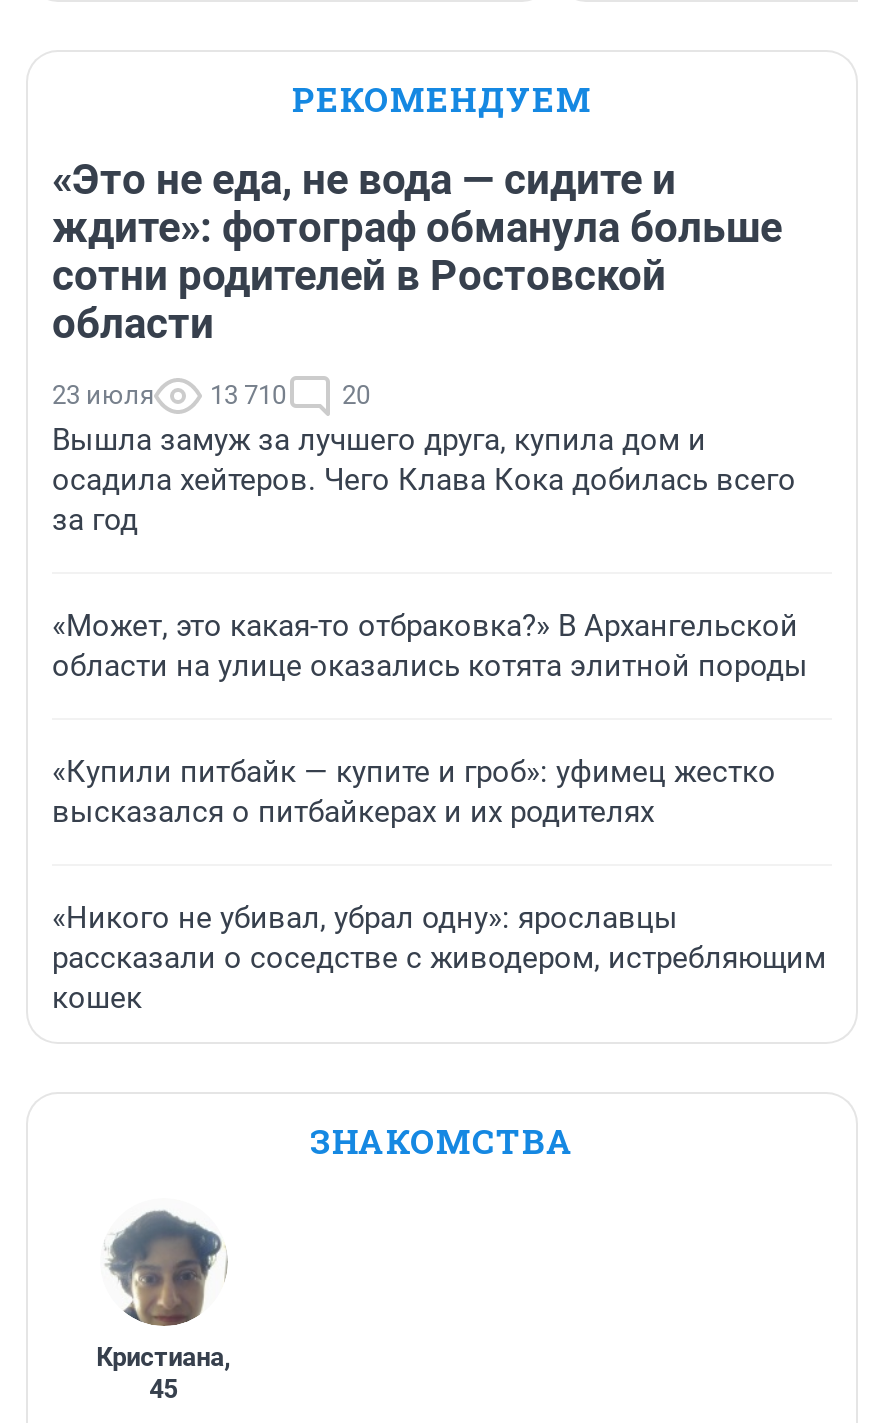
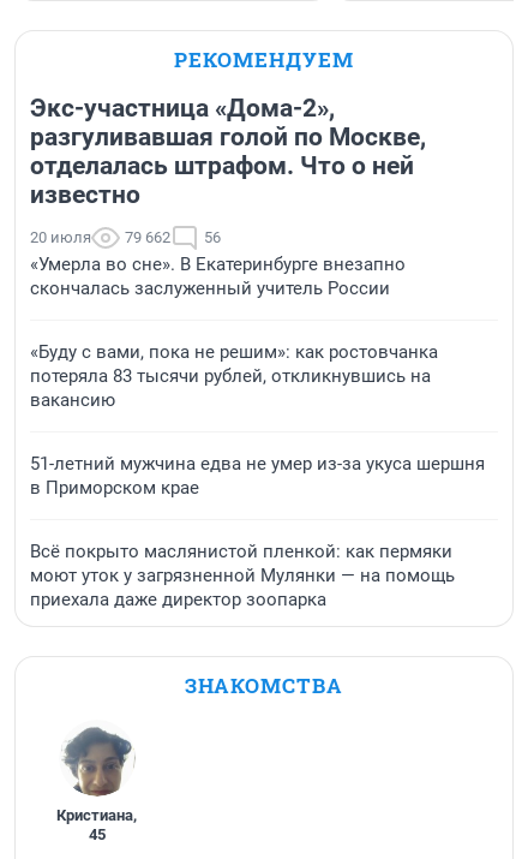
- «Это не еда, не вода — сидите и
- ждите»: фотограф обманула больше
- сотни родителей в Ростовской
- области
+ Экс-участница «Дома-2»,
+ разгуливавшая голой по Москве,
+ отделалась штрафом. Что о ней
+ известно

- 23 июля
- 13 710
- 20
- Вышла замуж за лучшего друга, купила дом и
- осадила хейтеров. Чего Клава Кока добилась всего
- за год
+ 20 июля
+ 79 662
+ 56
+ «Умерла во сне». В Екатеринбурге внезапно
+ скончалась заслуженный учитель России

- «Может, это какая-то отбраковка?» В Архангельской
- области на улице оказались котята элитной породы
+ «Буду с вами, пока не решим»: как ростовчанка
+ потеряла 83 тысячи рублей, откликнувшись на
+ вакансию

- «Купили питбайк — купите и гроб»: уфимец жестко
- высказался о питбайкерах и их родителях
+ 51-летний мужчина едва не умер из-за укуса шершня
+ в Приморском крае

- «Никого не убивал, убрал одну»: ярославцы
- рассказали о соседстве с живодером, истребляющим
- кошек
+ Всё покрыто маслянистой пленкой: как пермяки
+ моют уток у загрязненной Мулянки — на помощь
+ приехала даже директор зоопарка
